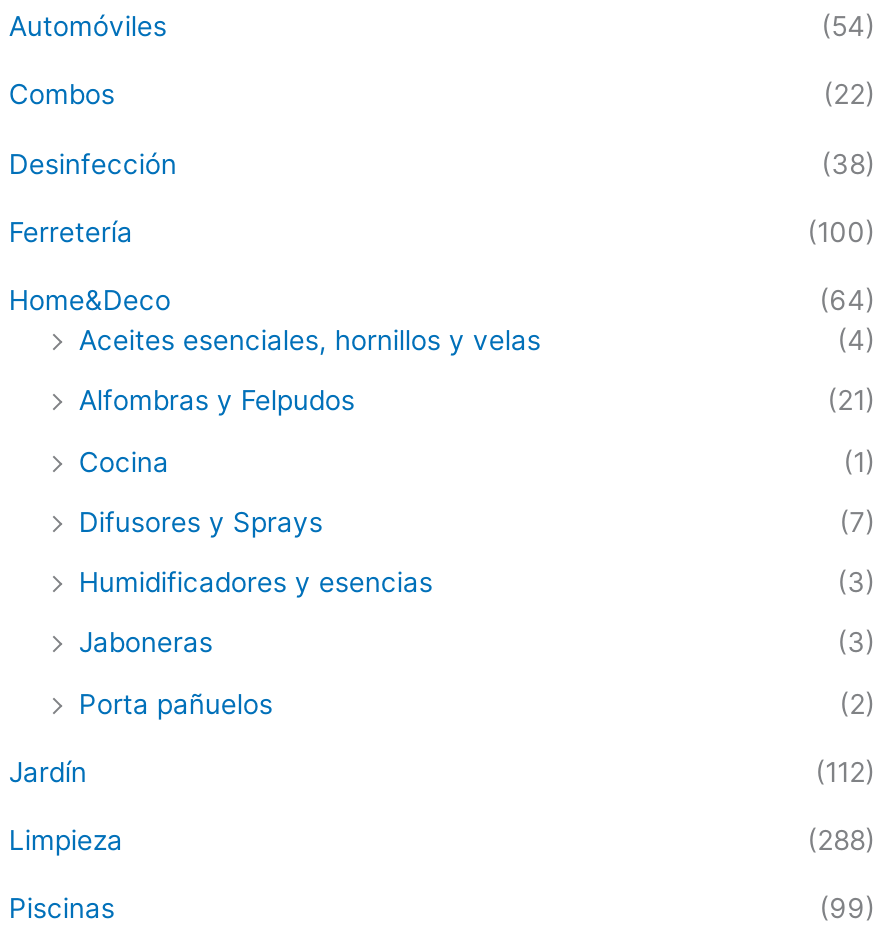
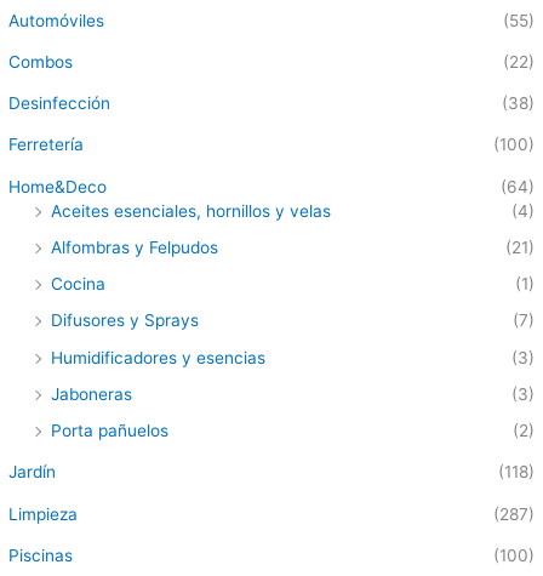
- (54)
+ (55)

- (112)
+ (118)

- (288)
+ (287)

- (99)
+ (100)
